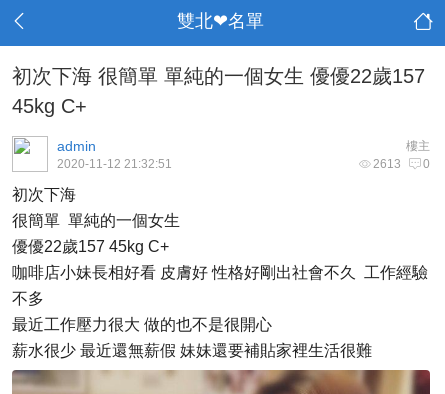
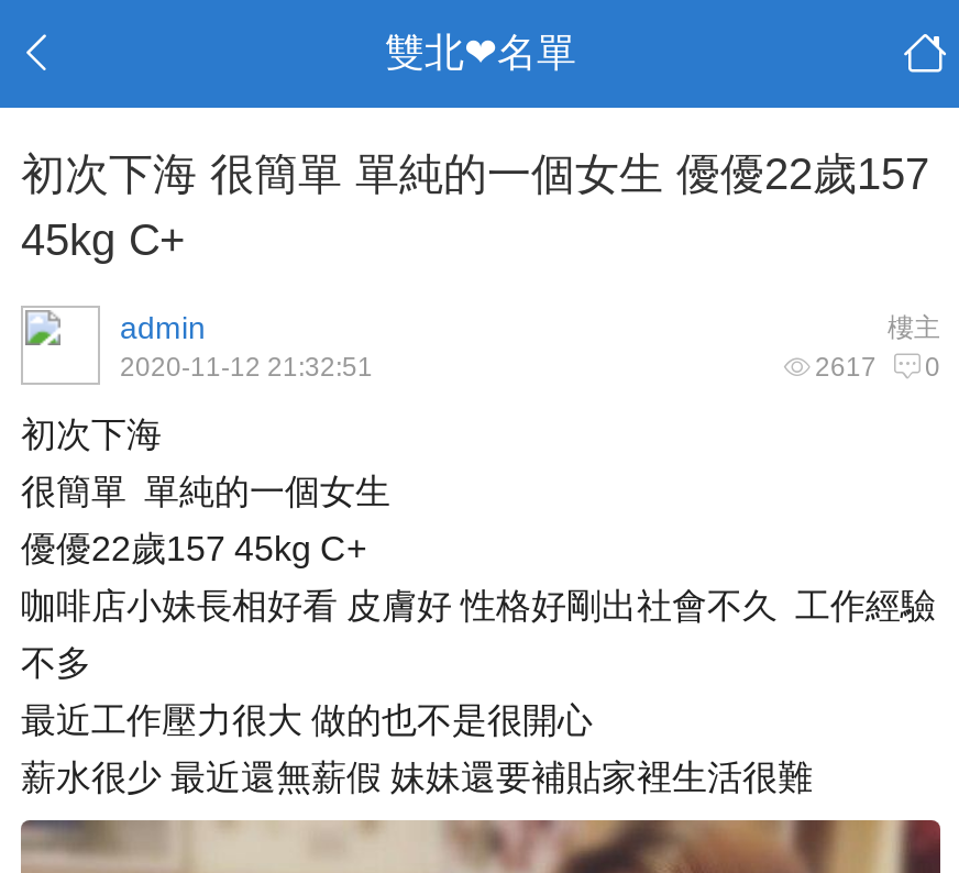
- 2613 0
+ 2617 0
